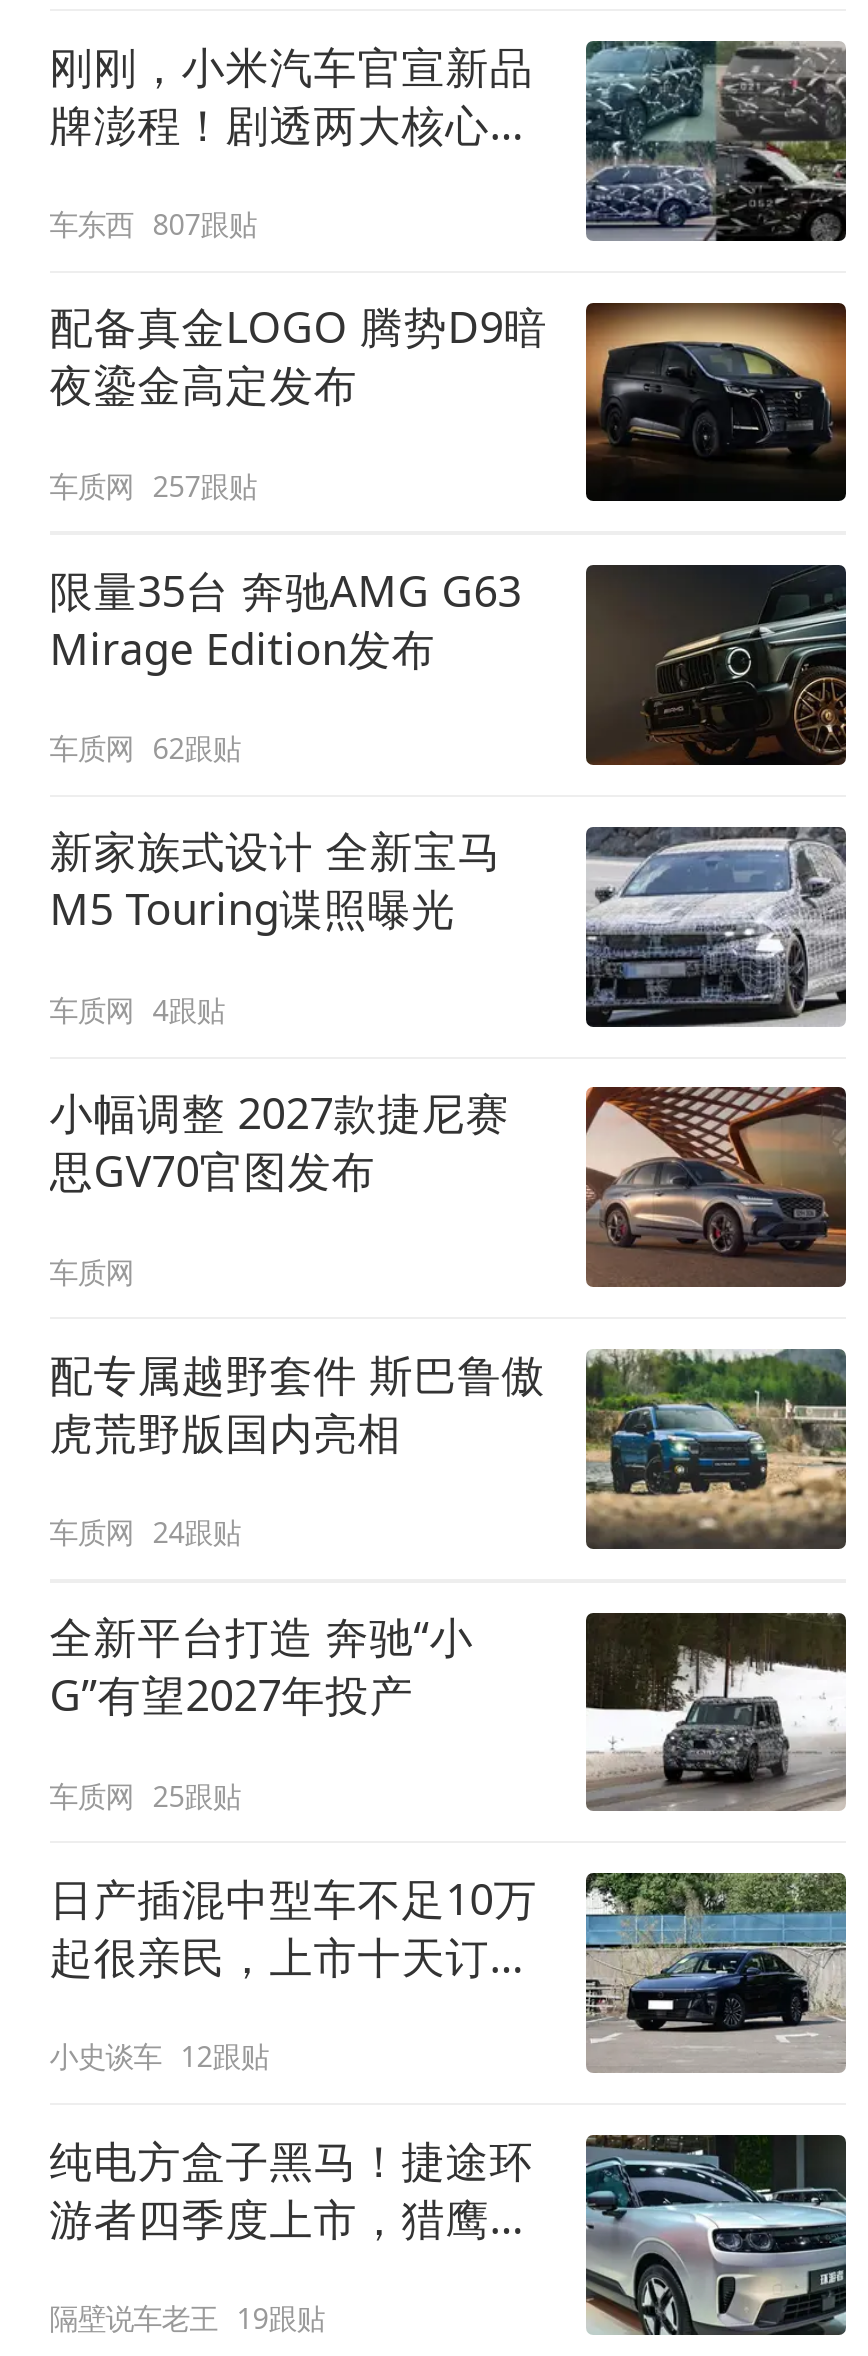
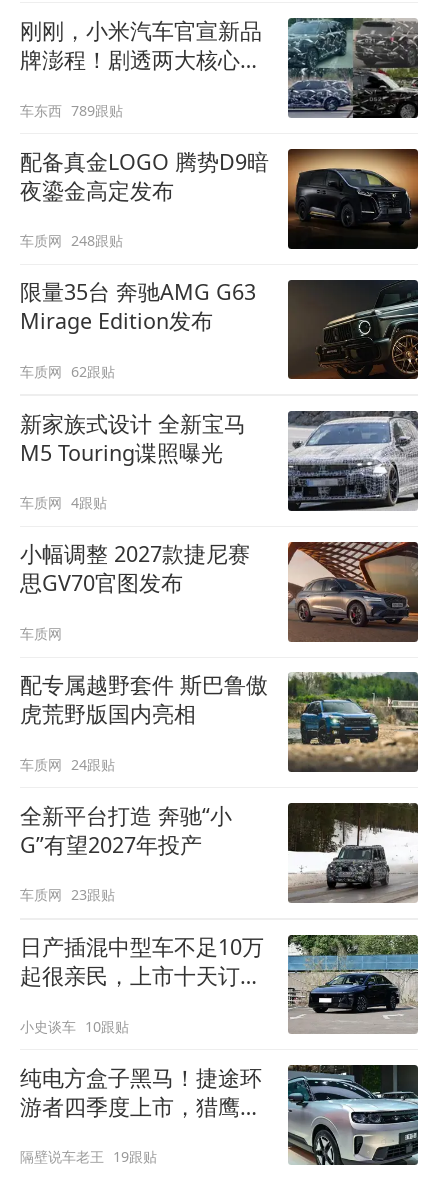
- 车东西 807跟贴
+ 车东西 789跟贴

- 车质网 257跟贴
+ 车质网 248跟贴

- 车质网 25跟贴
+ 车质网 23跟贴

- 小史谈车 12跟贴
+ 小史谈车 10跟贴
